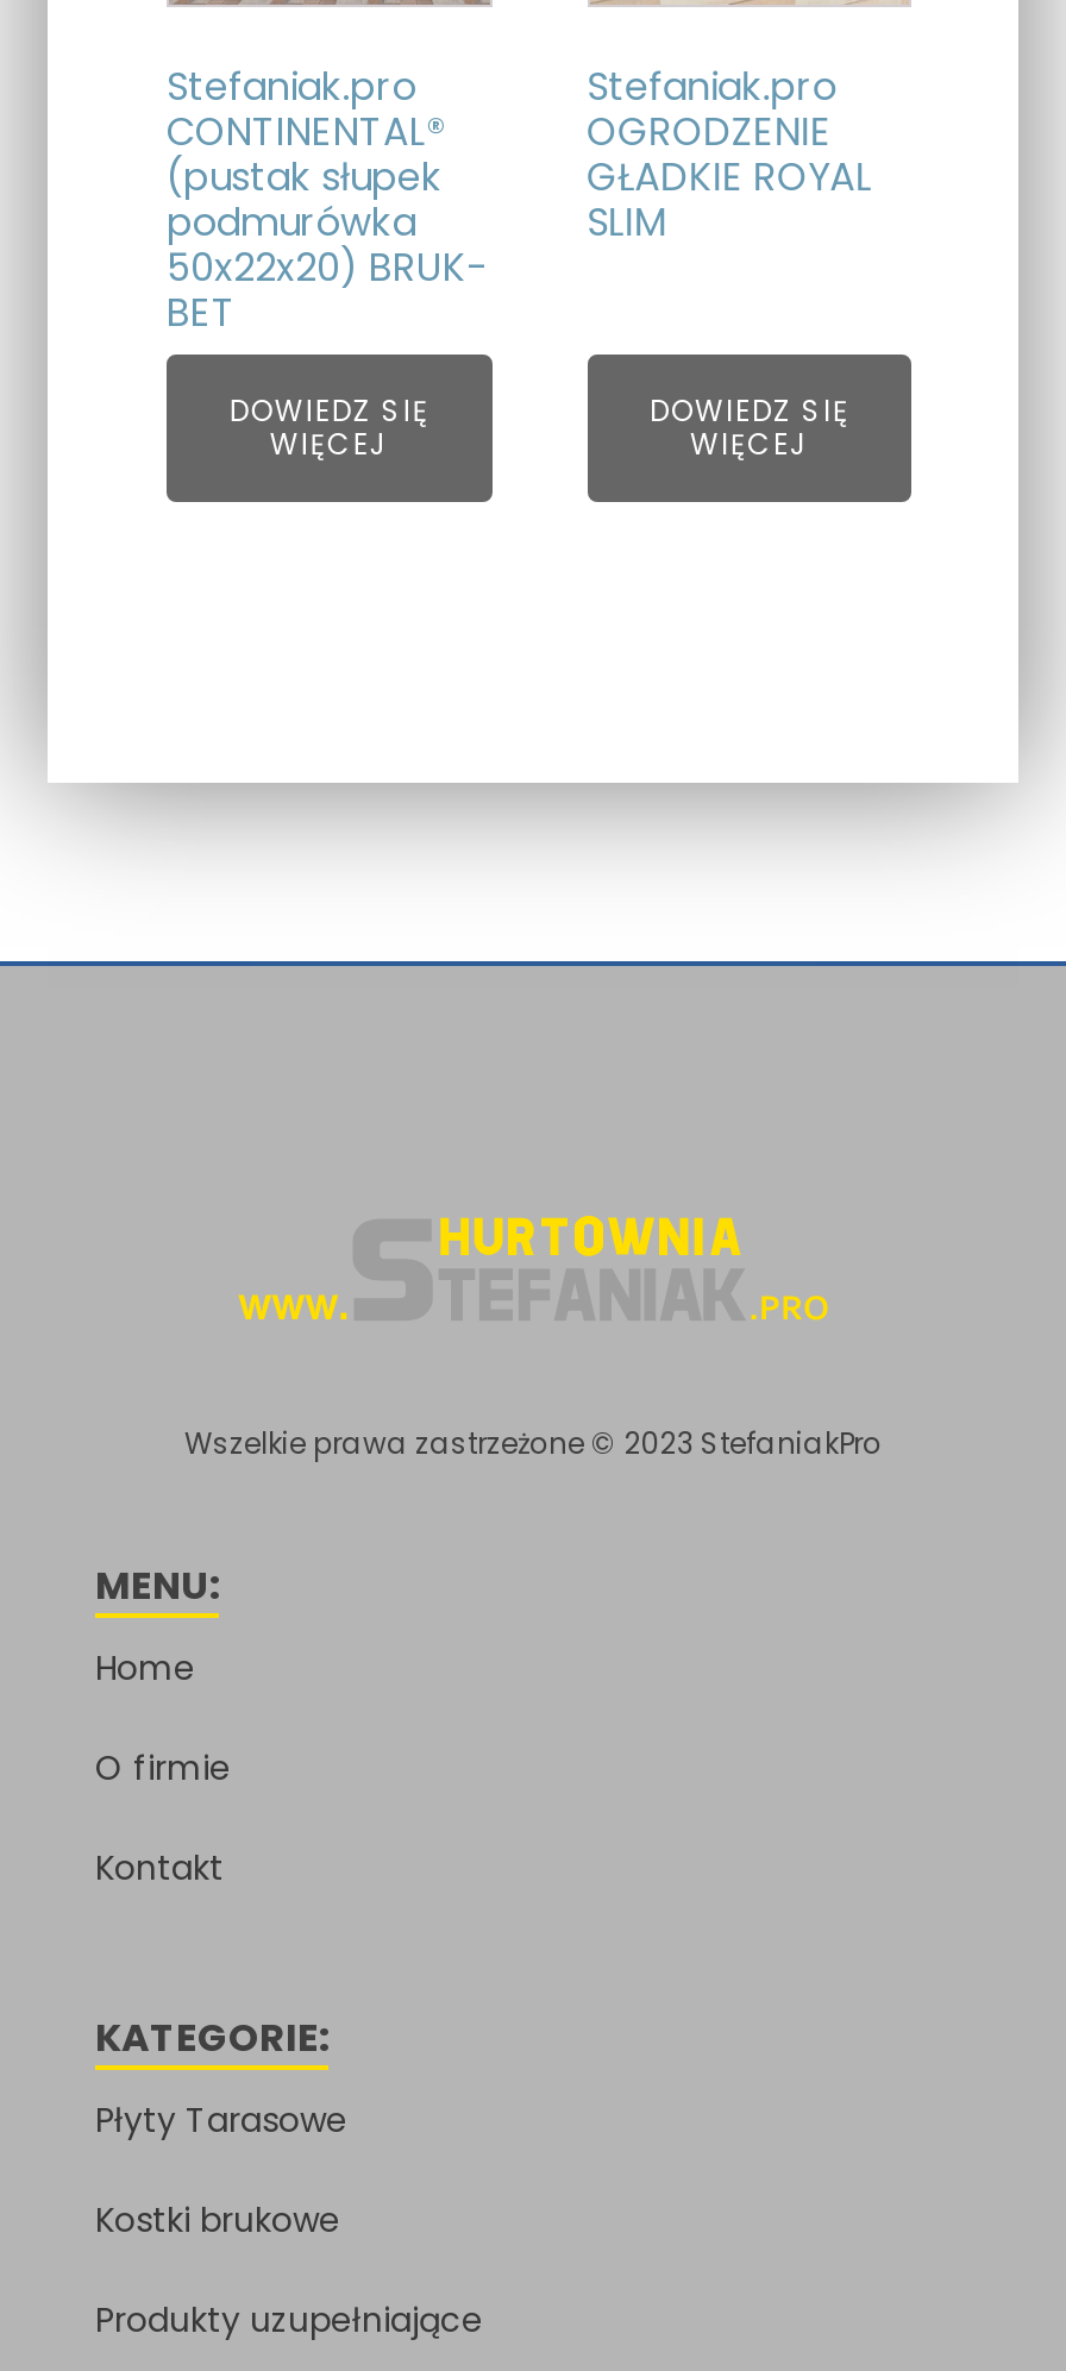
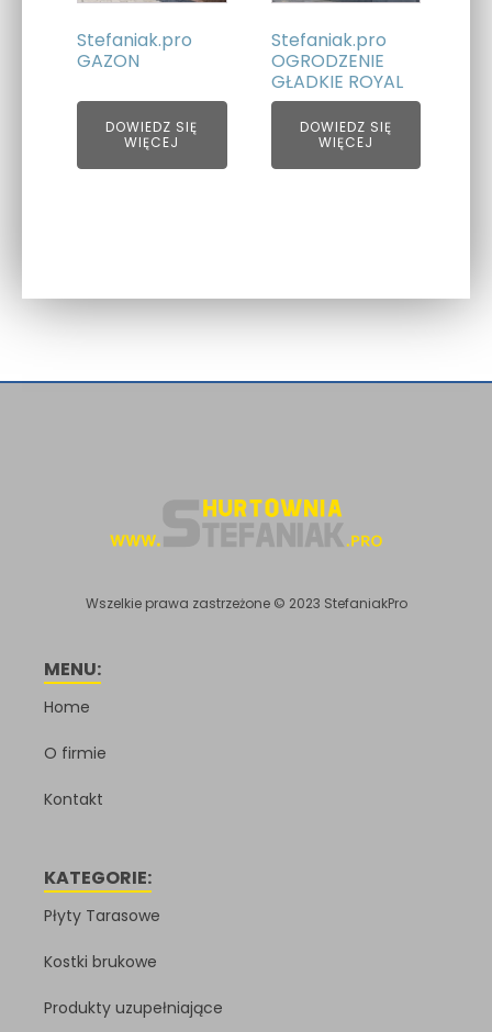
- CONTINENTAL®
- (pustak słupek
- podmurówka
- 50x22x20) BRUK-
- BET
+ GAZON

- SLIM
